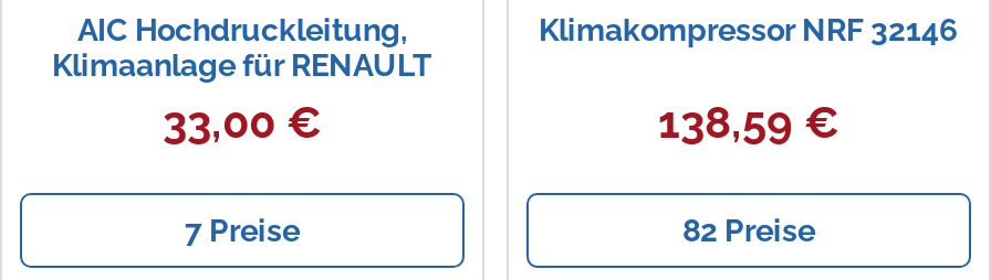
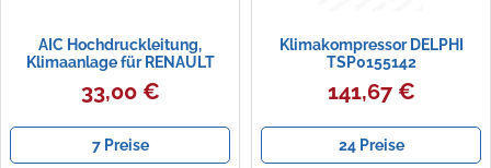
- Klimakompressor NRF 32146
- 138,59 €
- 82 Preise
+ Klimakompressor DELPHI
+ TSP0155142
+ 141,67 €
+ 24 Preise
